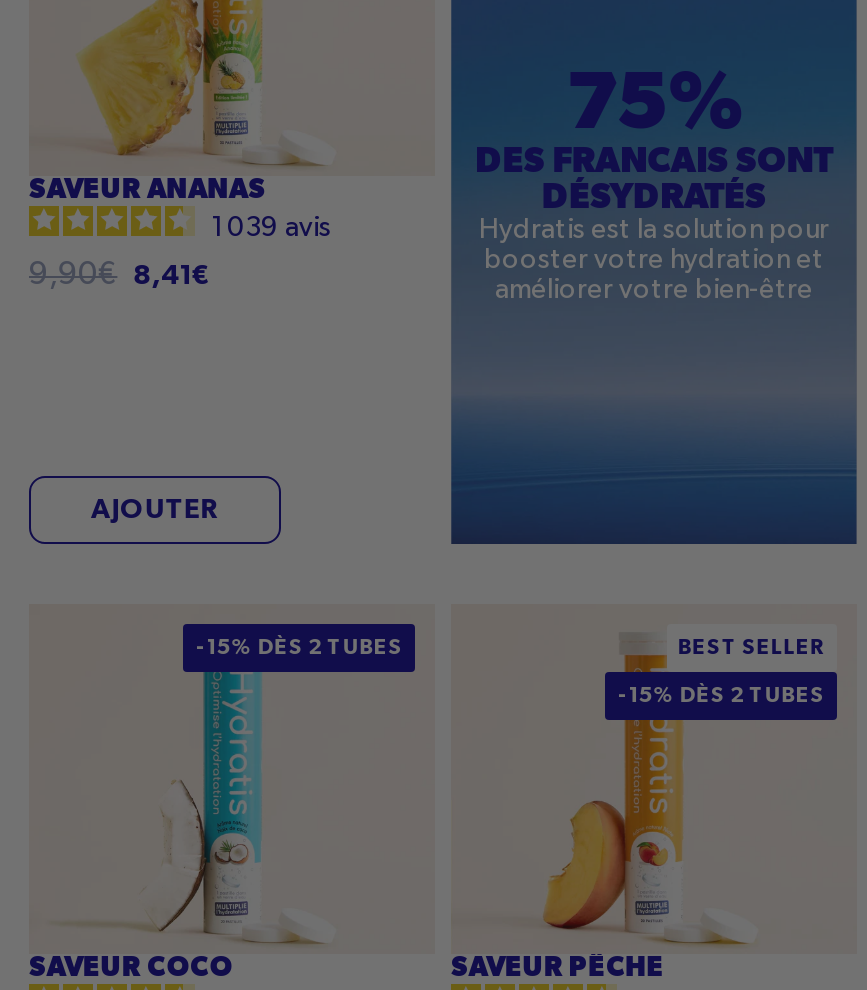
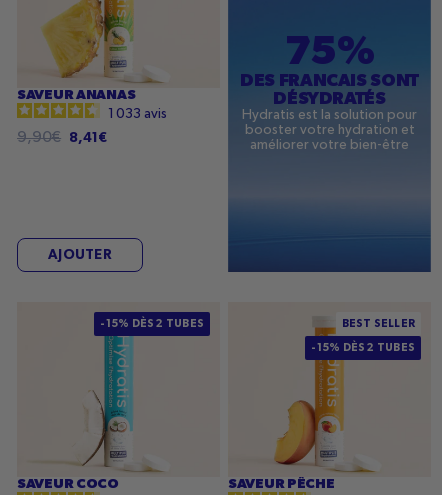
- 1 039 avis
+ 1 033 avis
